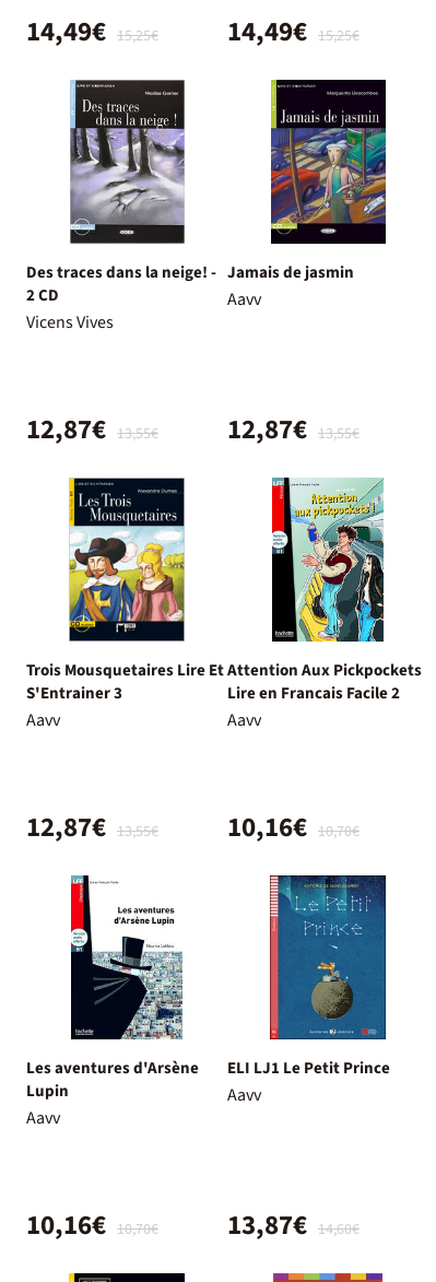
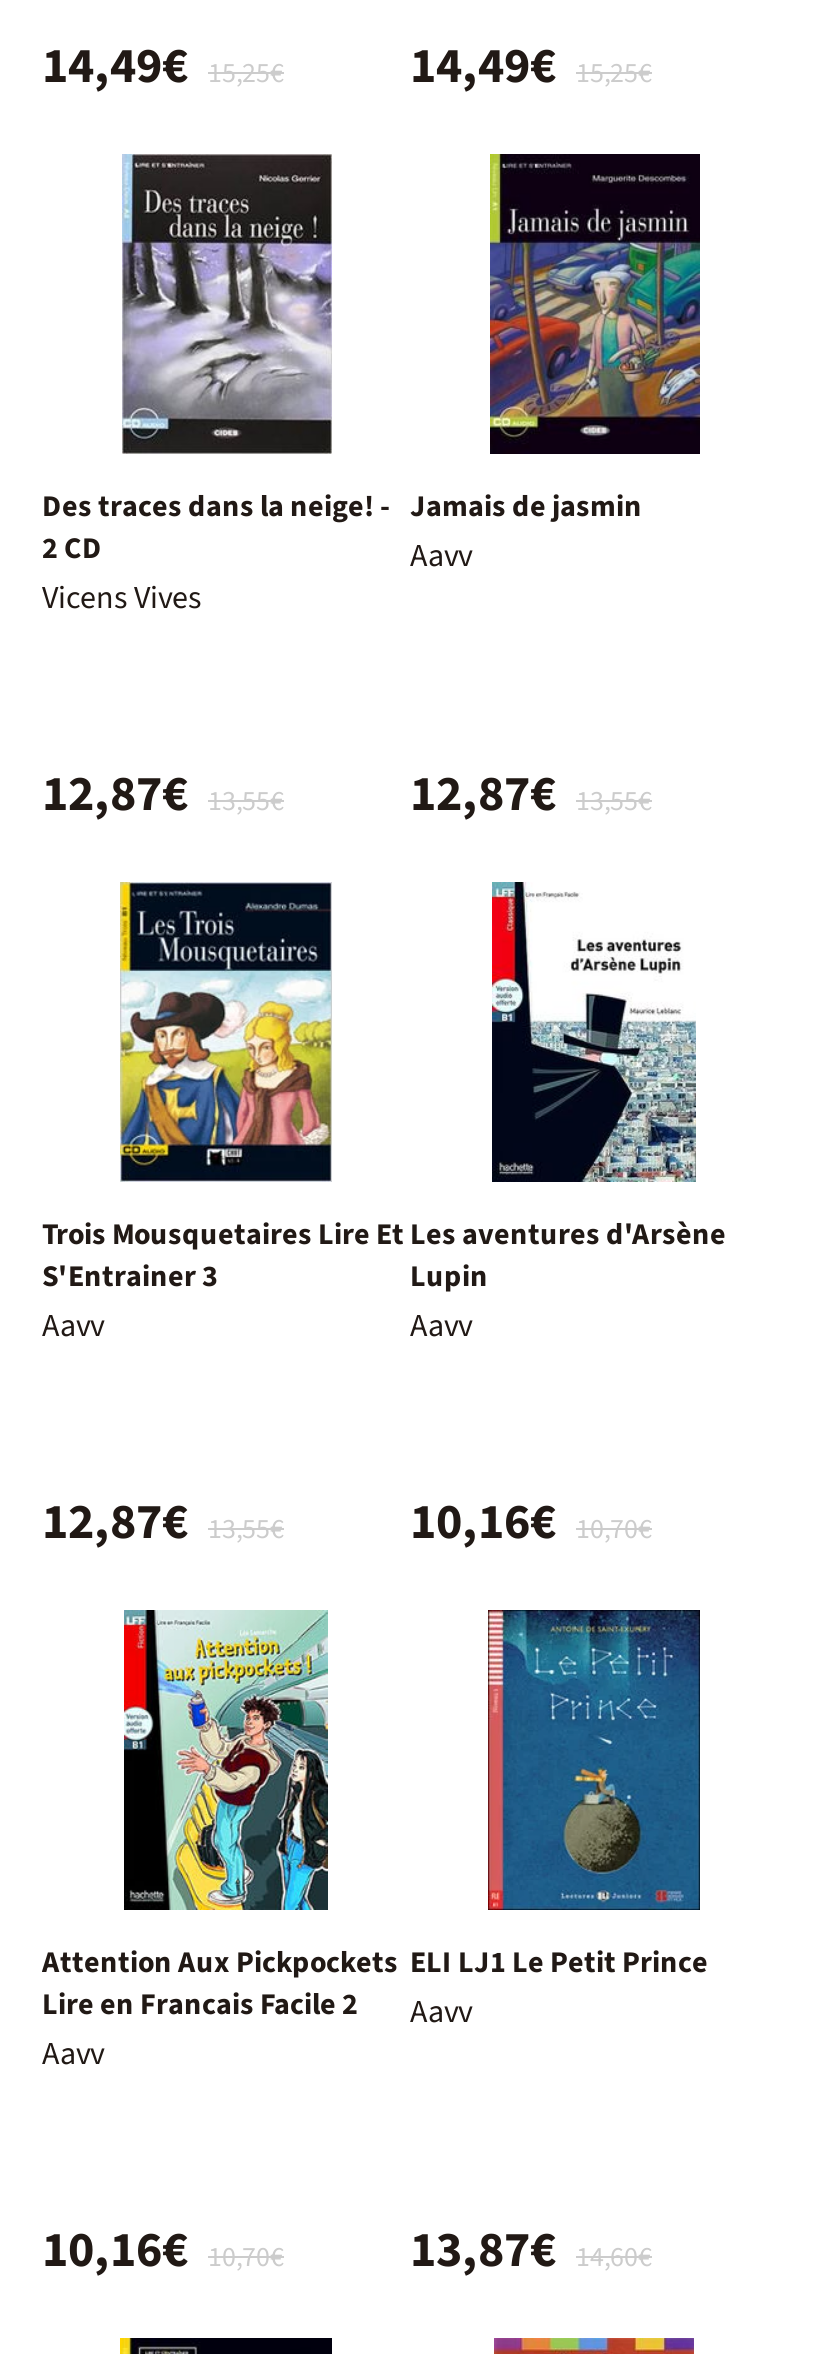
moved down: [image] | Attention Aux Pickpockets | Lire en Francais Facile 2

moved up: [image] | Les aventures d'Arsène | Lupin
